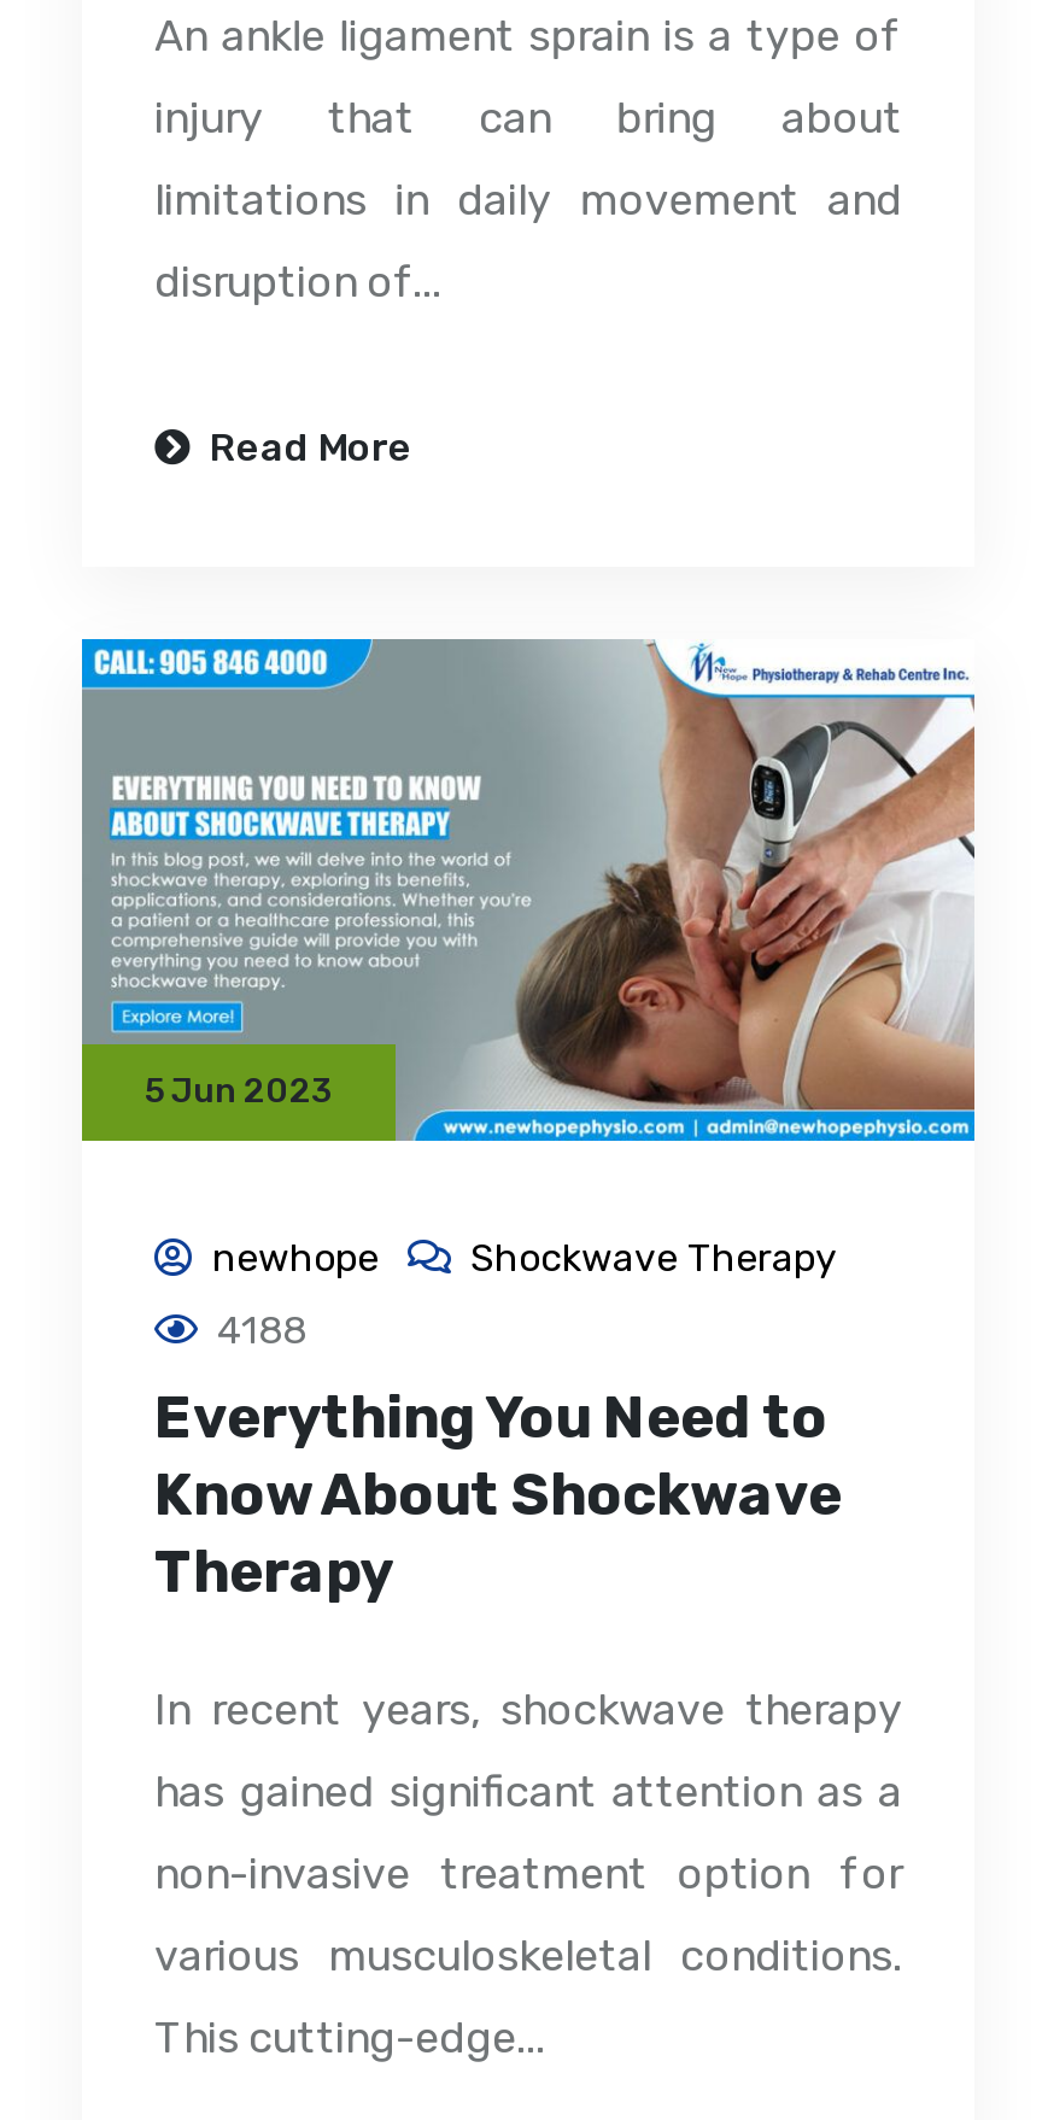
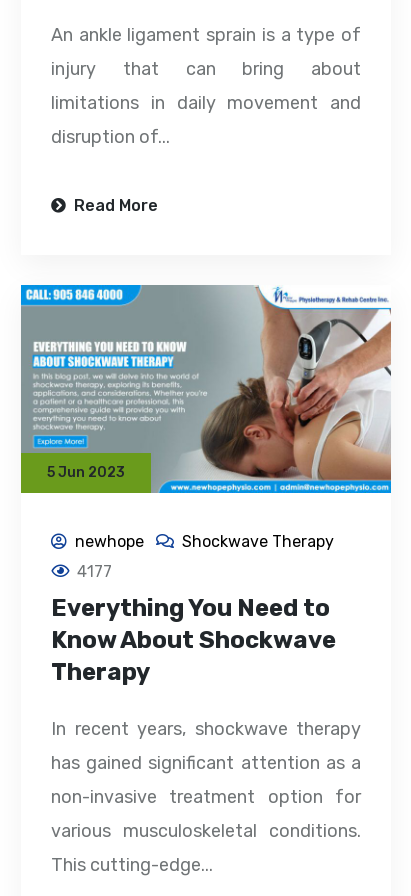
- 4188
+ 4177
